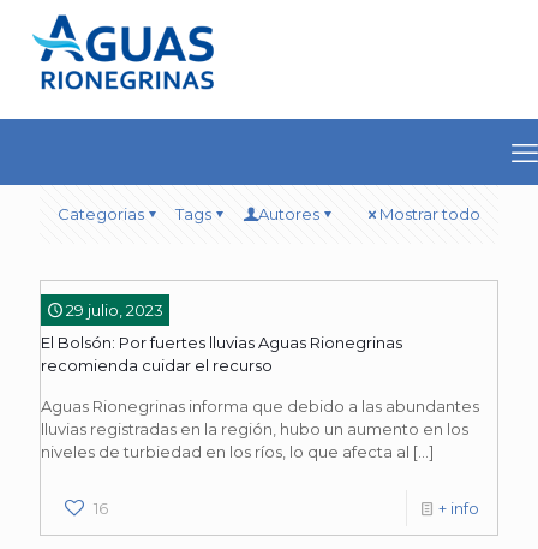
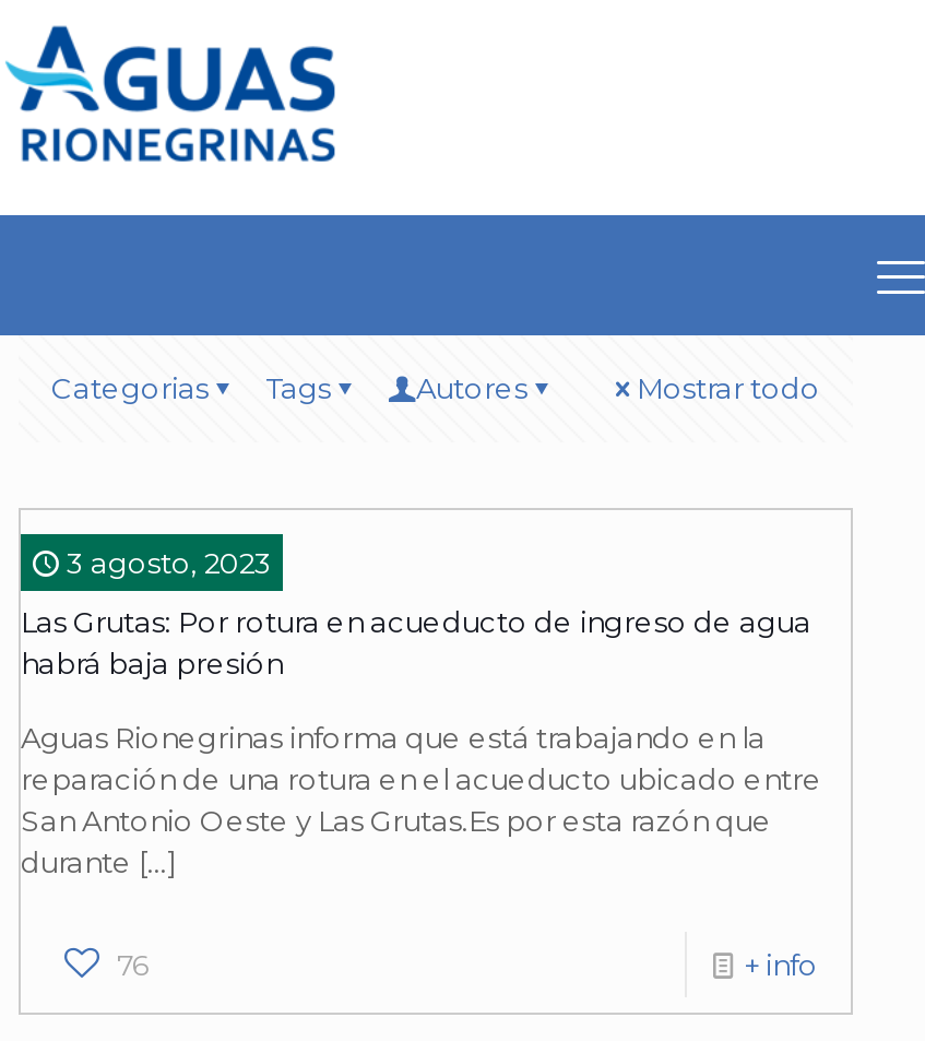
- 29 julio, 2023
+ 3 agosto, 2023

- El Bolsón: Por fuertes lluvias Aguas Rionegrinas
- recomienda cuidar el recurso
+ Las Grutas: Por rotura en acueducto de ingreso de agua
+ habrá baja presión

- Aguas Rionegrinas informa que debido a las abundantes
- lluvias registradas en la región, hubo un aumento en los
- niveles de turbiedad en los ríos, lo que afecta al […]
+ Aguas Rionegrinas informa que está trabajando en la
+ reparación de una rotura en el acueducto ubicado entre
+ San Antonio Oeste y Las Grutas.Es por esta razón que
+ durante […]

- 16
+ 76
